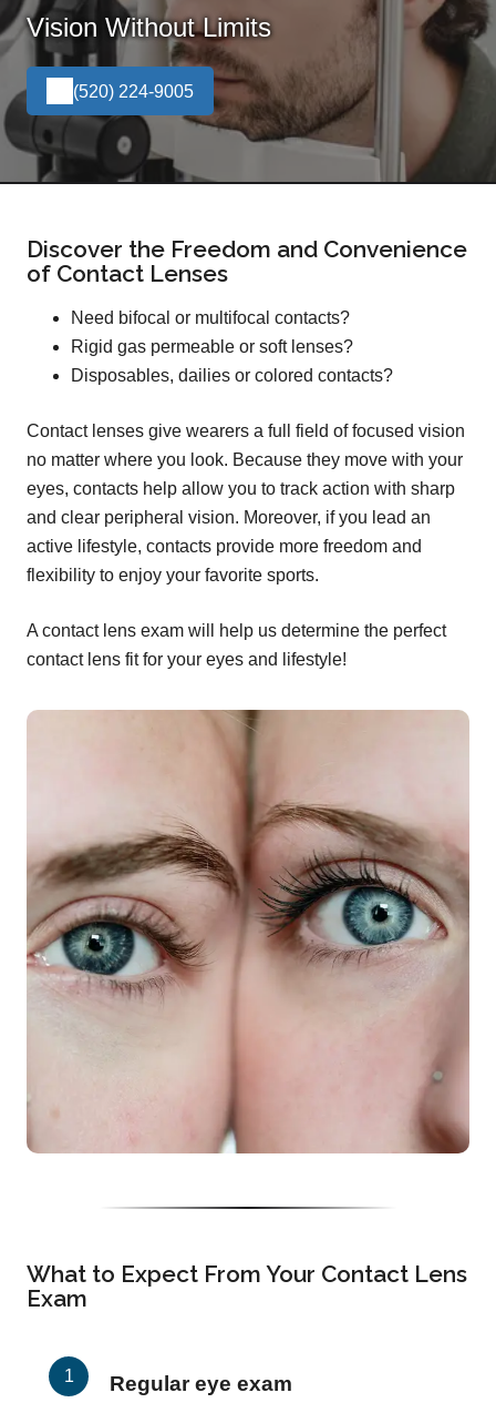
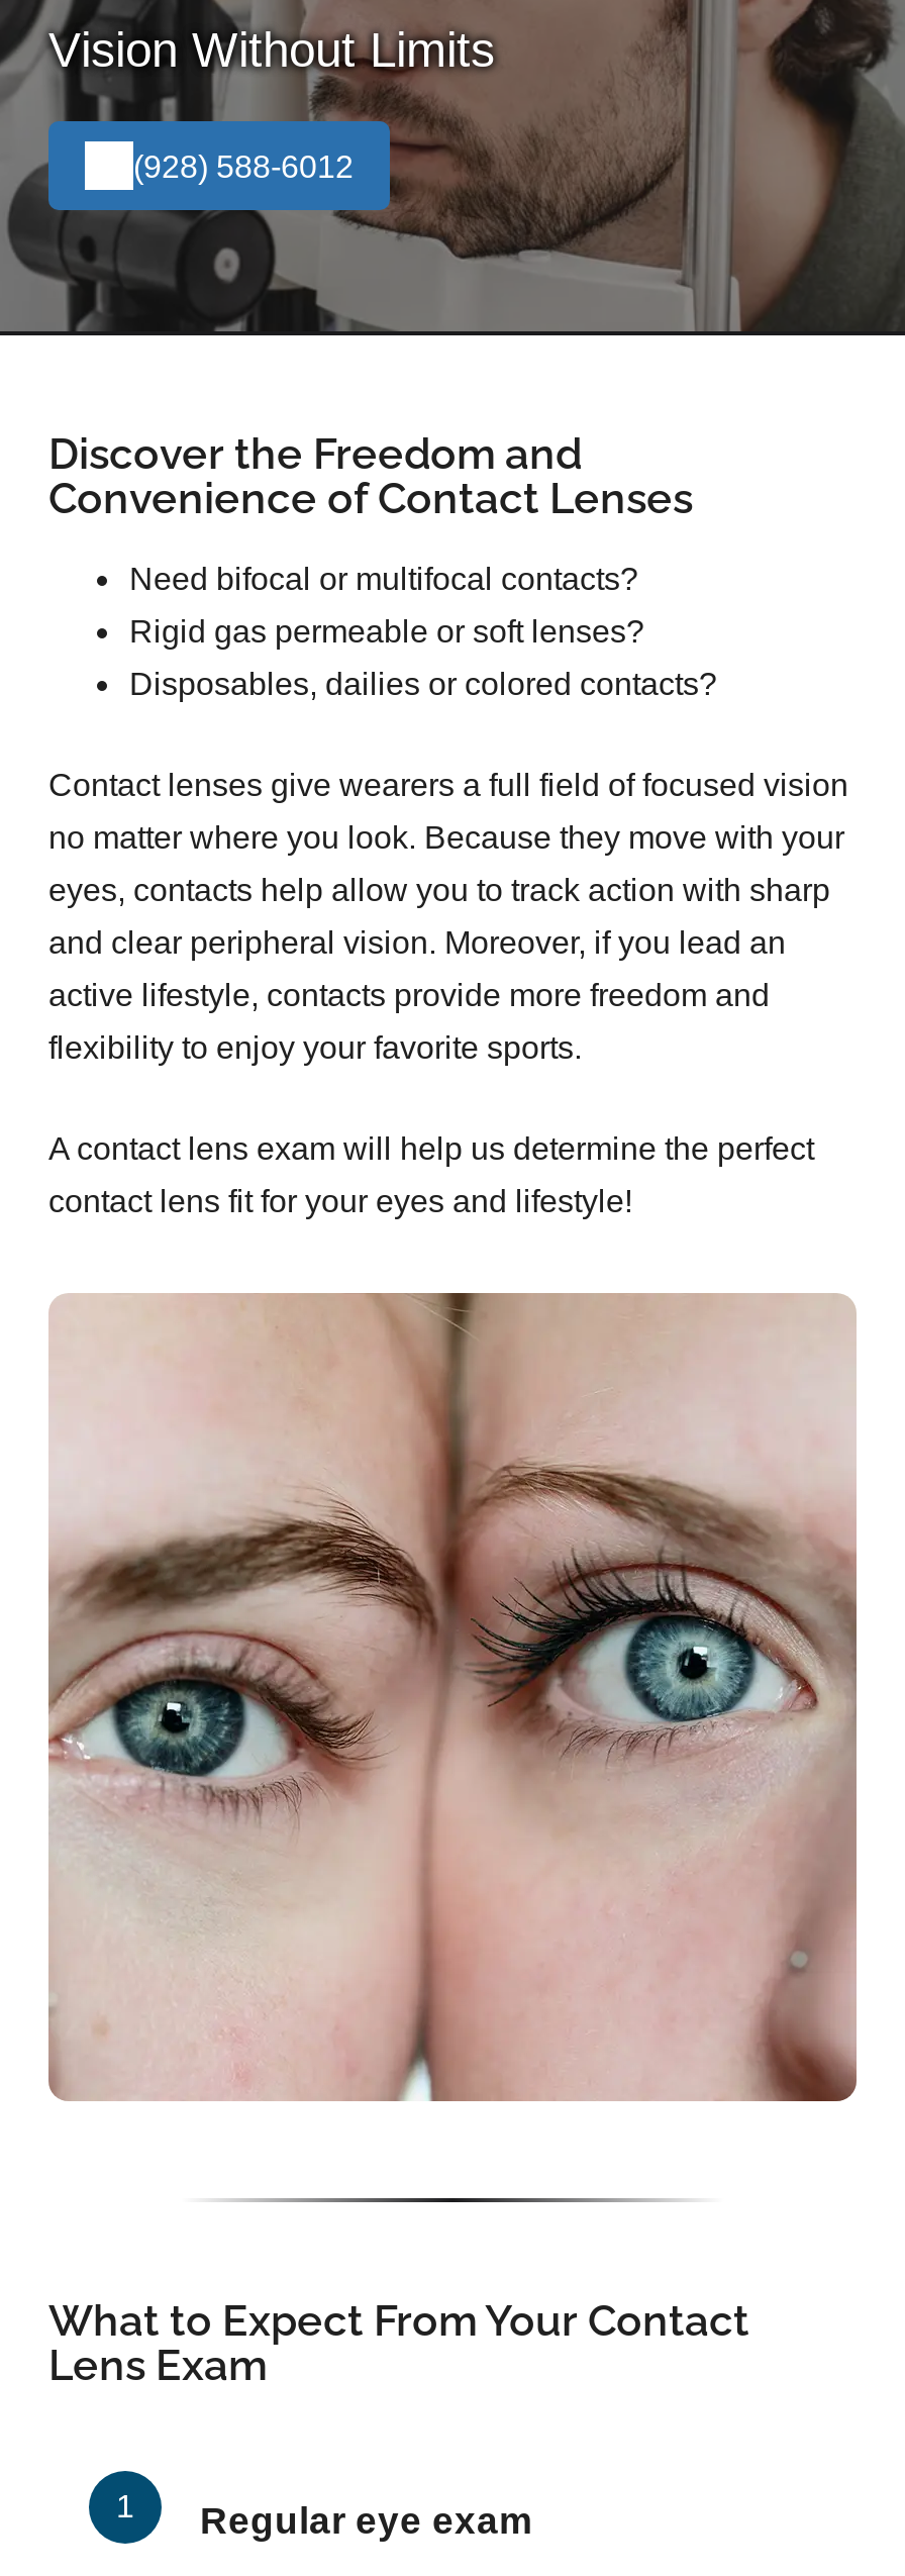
- (520) 224-9005
+ (928) 588-6012
